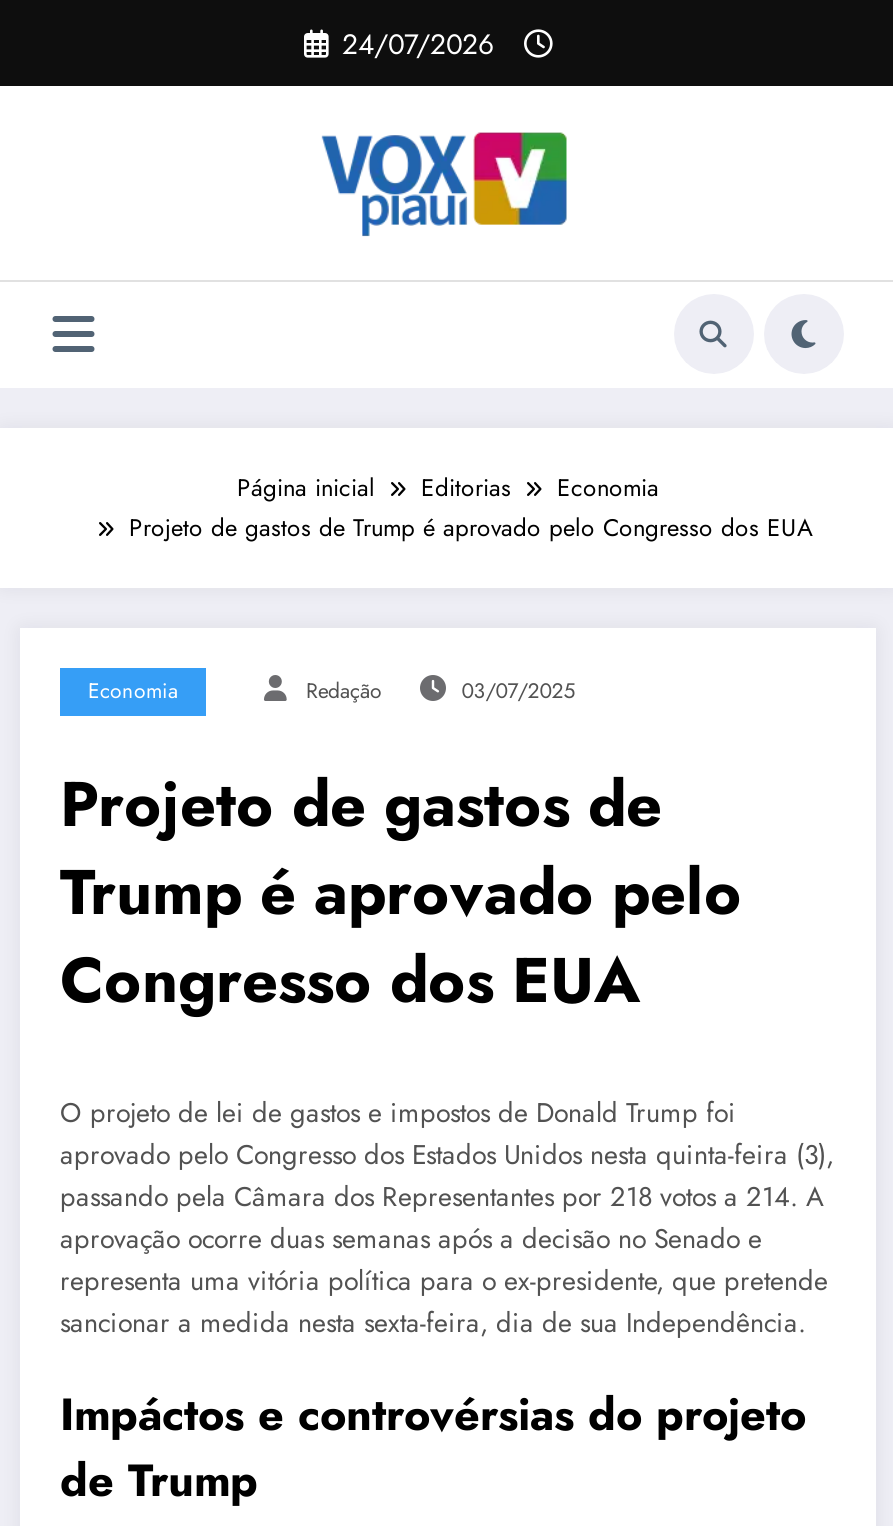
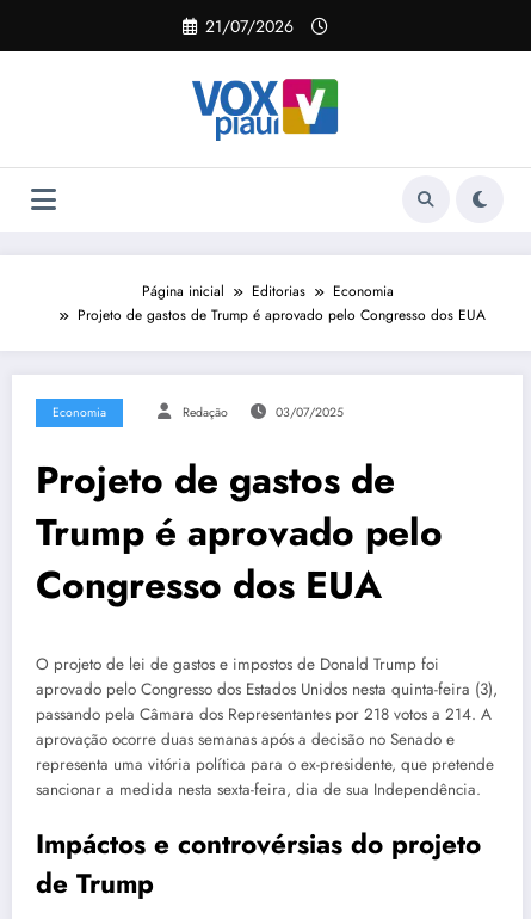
- 24/07/2026
+ 21/07/2026
